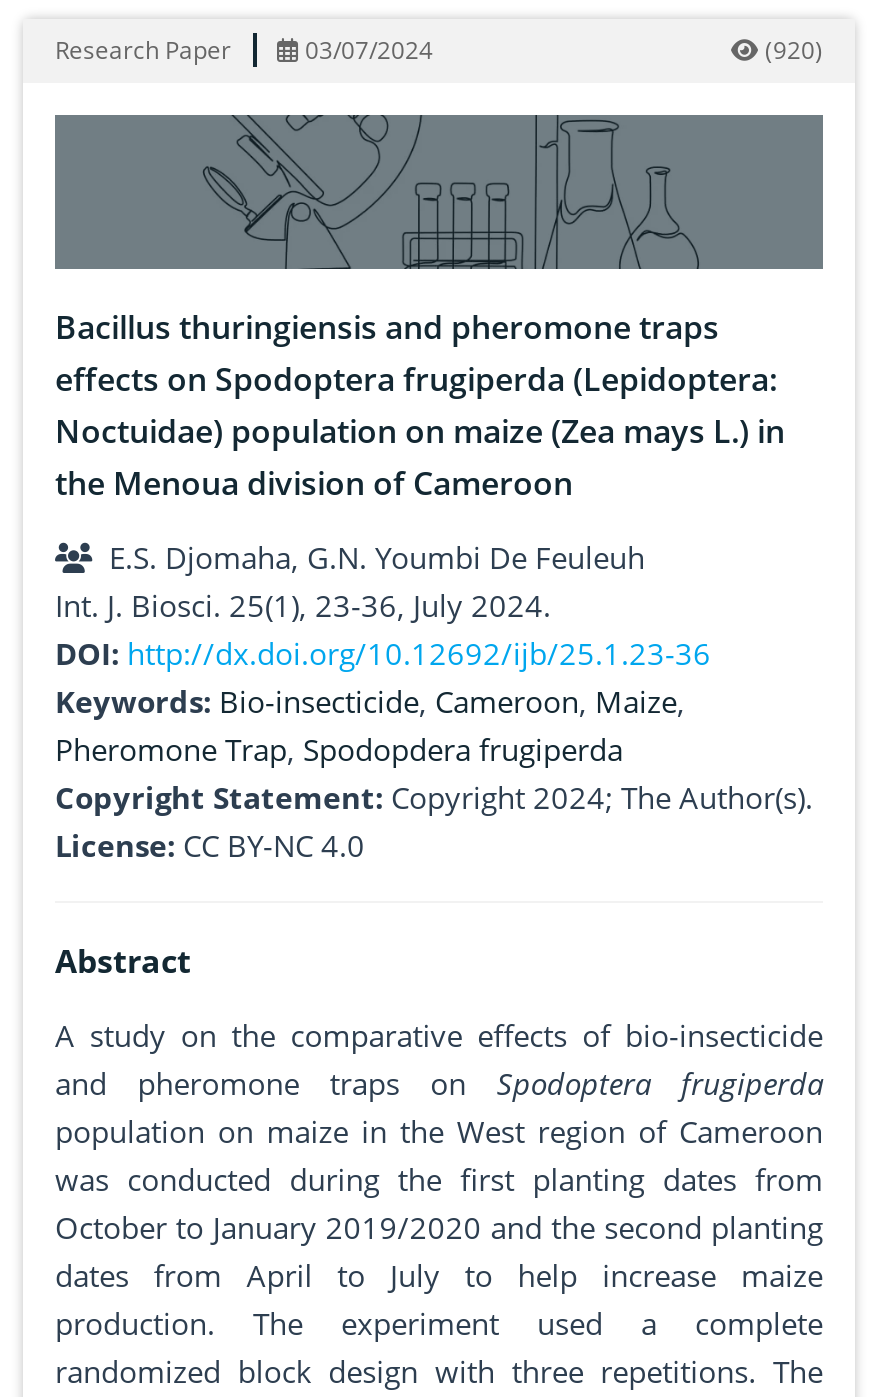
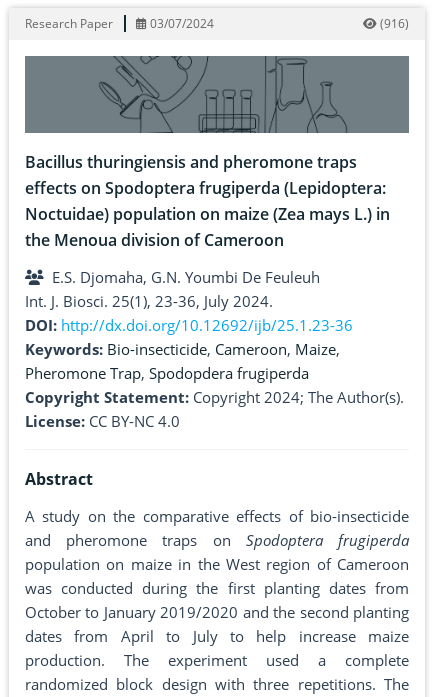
- (920)
+ (916)
